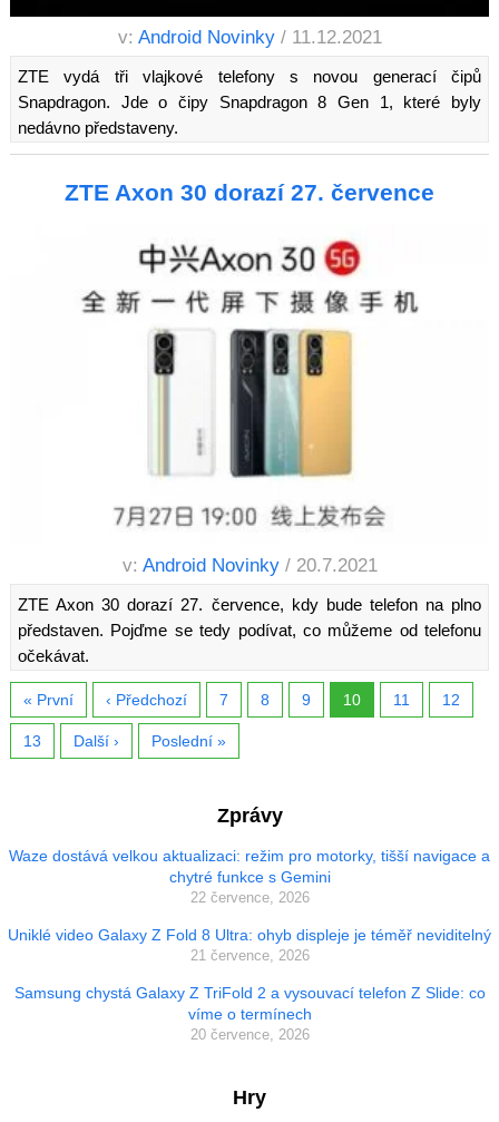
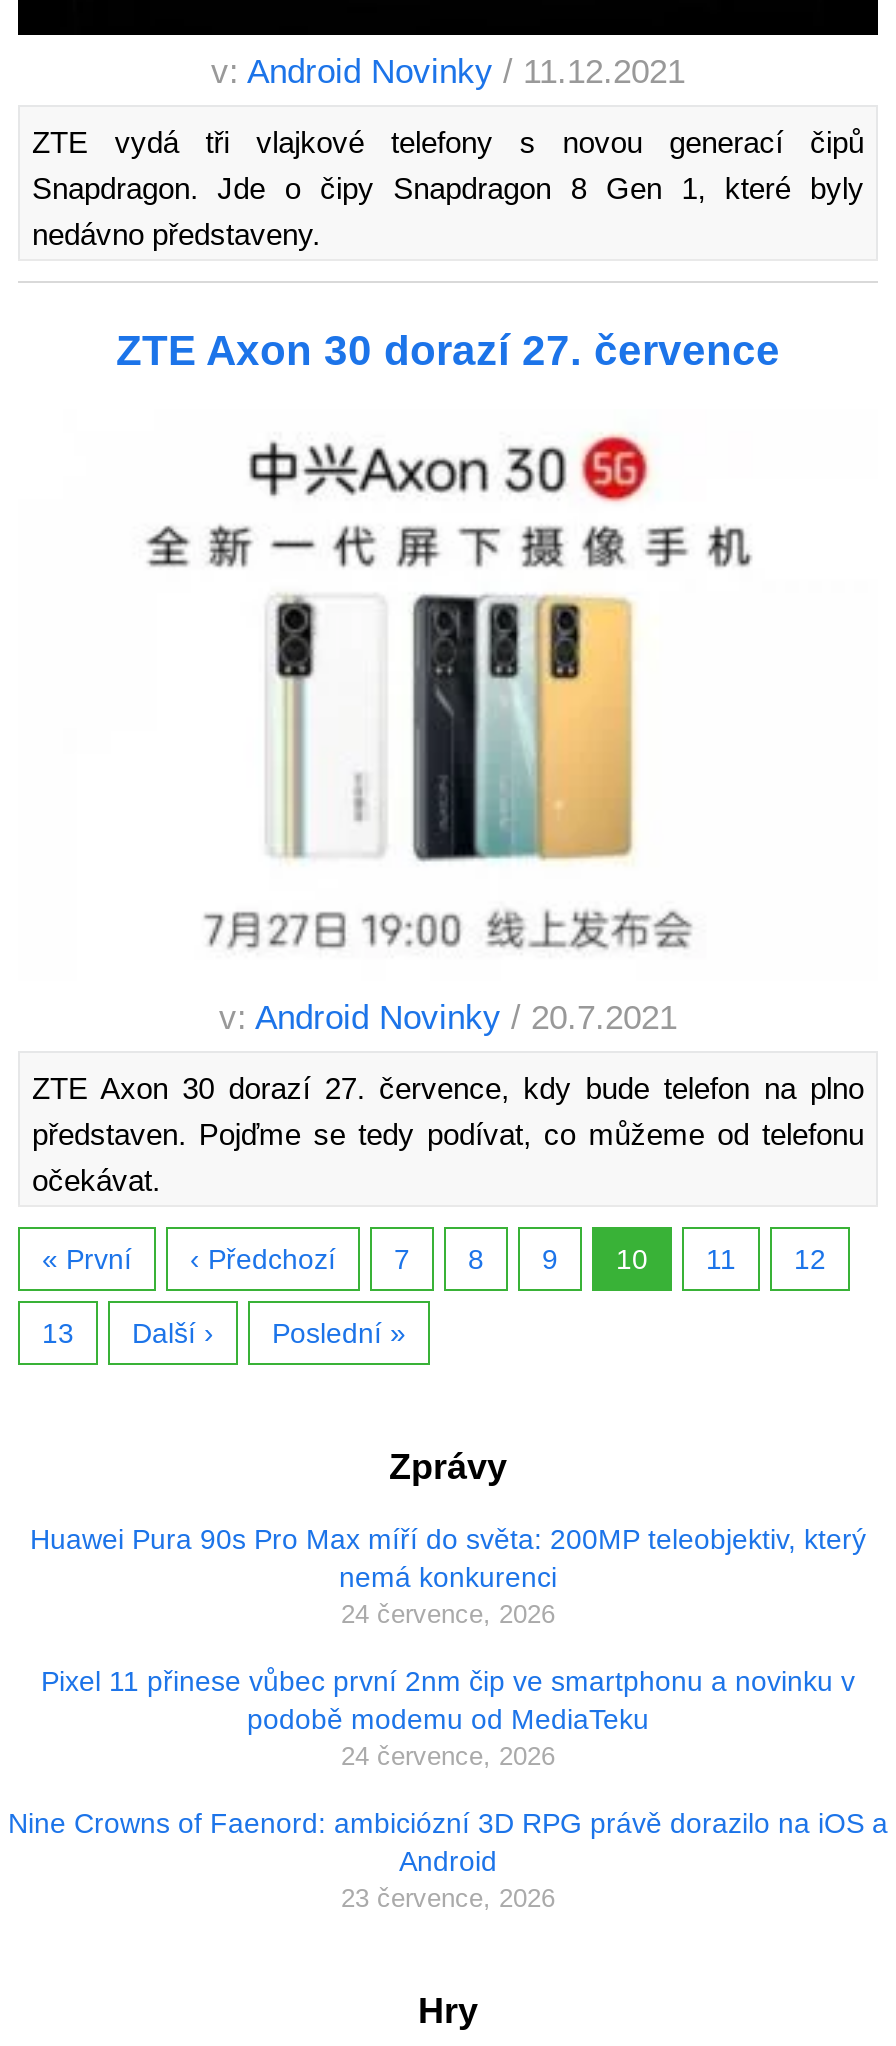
- Waze dostává velkou aktualizaci: režim pro motorky, tišší navigace a
- chytré funkce s Gemini
- 22 července, 2026
+ Huawei Pura 90s Pro Max míří do světa: 200MP teleobjektiv, který
+ nemá konkurenci
+ 24 července, 2026

- Uniklé video Galaxy Z Fold 8 Ultra: ohyb displeje je téměř neviditelný
- 21 července, 2026
+ Pixel 11 přinese vůbec první 2nm čip ve smartphonu a novinku v
+ podobě modemu od MediaTeku
+ 24 července, 2026

- Samsung chystá Galaxy Z TriFold 2 a vysouvací telefon Z Slide: co
- víme o termínech
- 20 července, 2026
+ Nine Crowns of Faenord: ambiciózní 3D RPG právě dorazilo na iOS a
+ Android
+ 23 července, 2026
